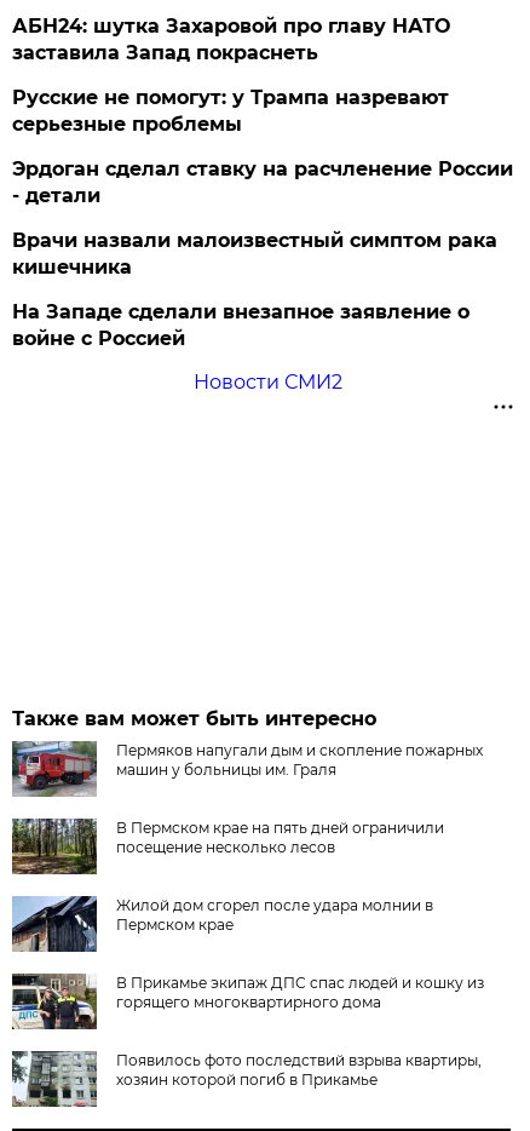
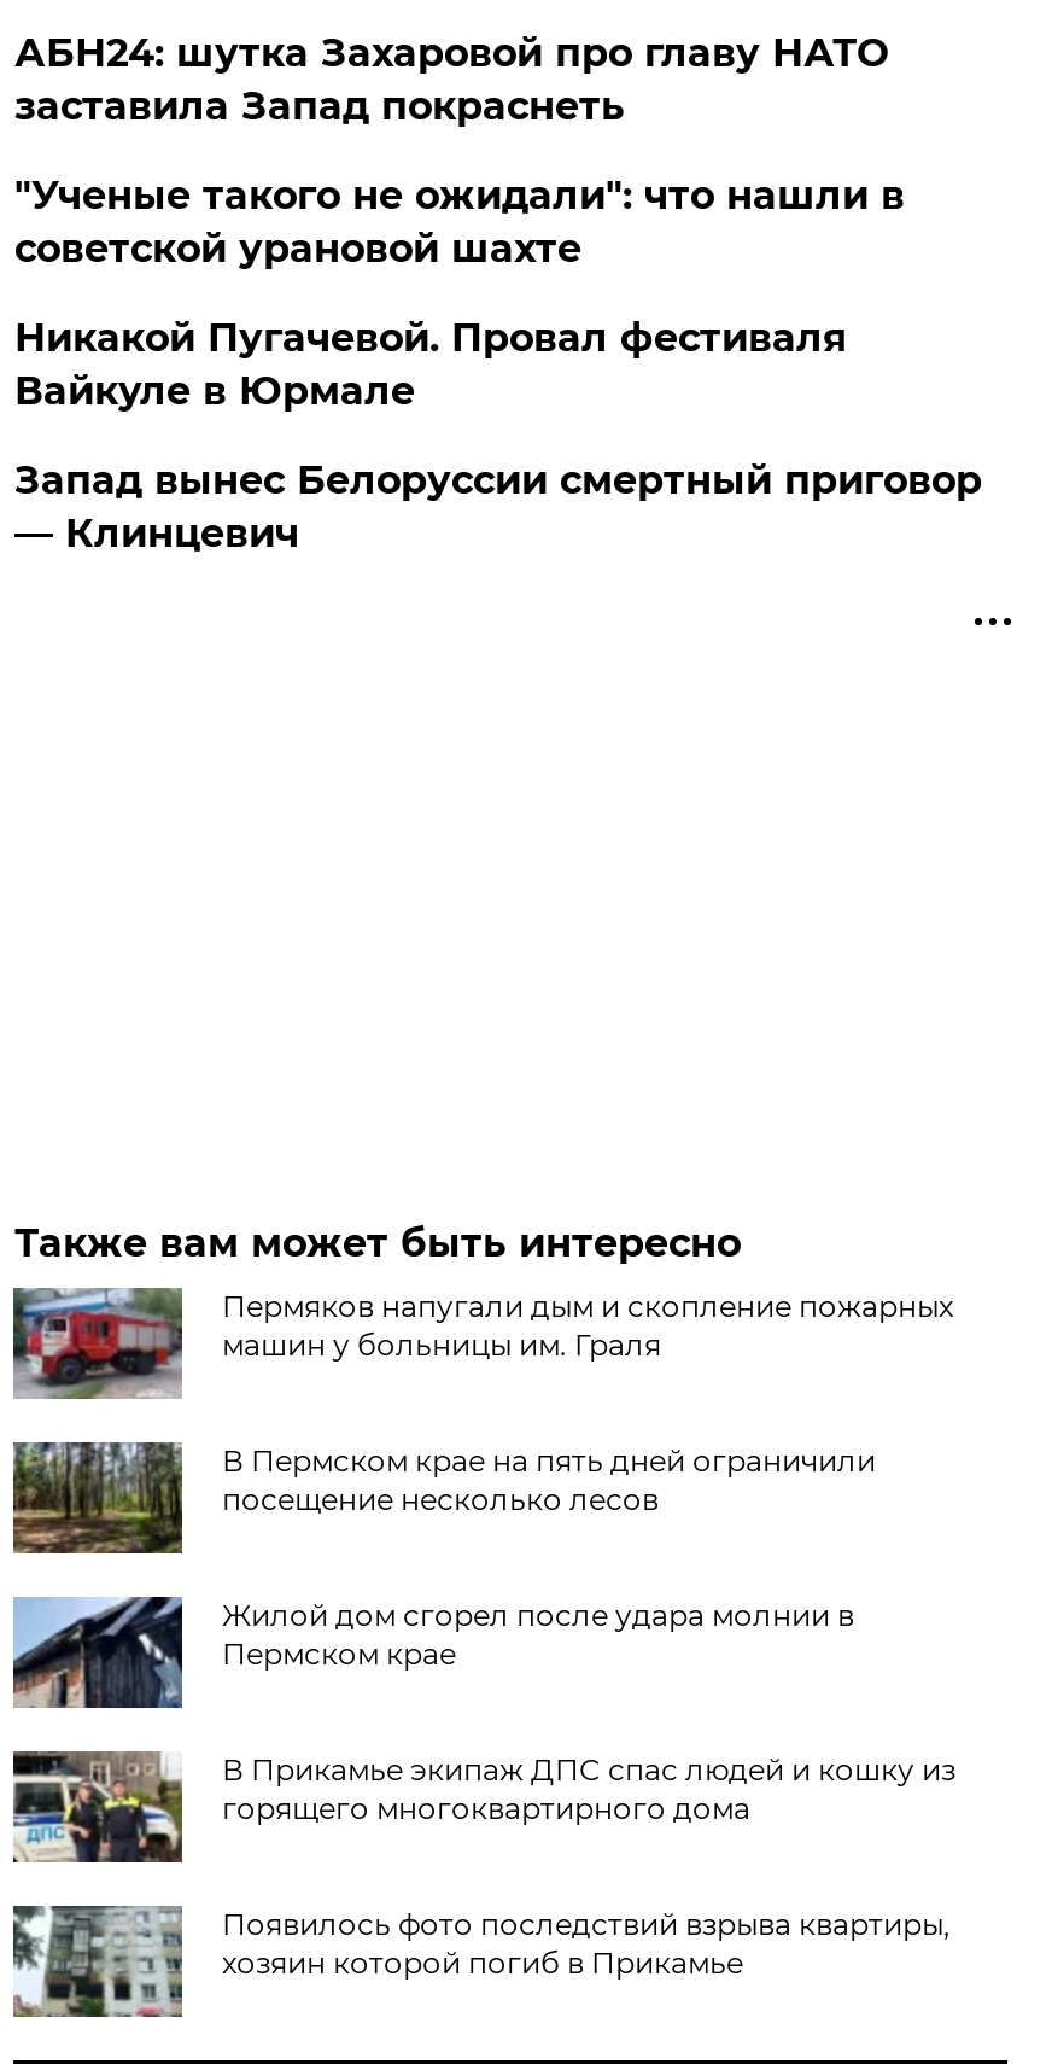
- Русские не помогут: у Трампа назревают
- серьезные проблемы
- Эрдоган сделал ставку на расчленение России
- - детали
- Врачи назвали малоизвестный симптом рака
- кишечника
- На Западе сделали внезапное заявление о
- войне с Россией
- Новости СМИ2
+ "Ученые такого не ожидали": что нашли в
+ советской урановой шахте
+ Никакой Пугачевой. Провал фестиваля
+ Вайкуле в Юрмале
+ Запад вынес Белоруссии смертный приговор
+ — Клинцевич
